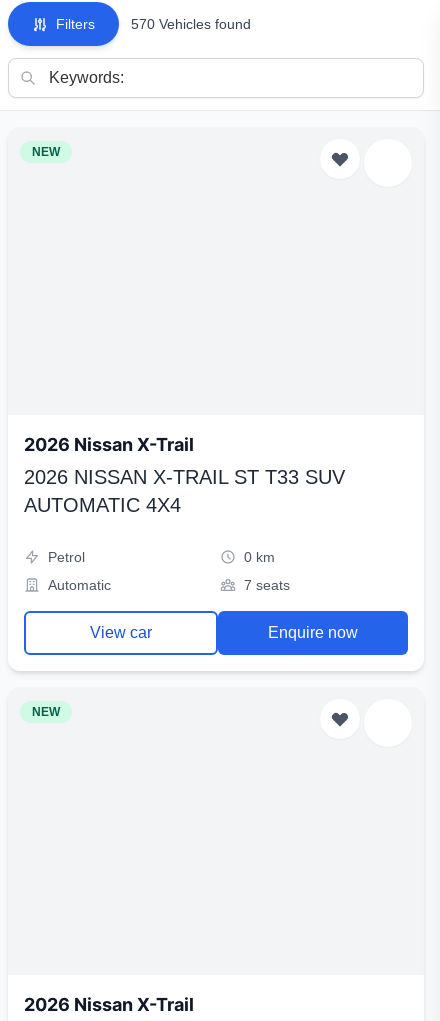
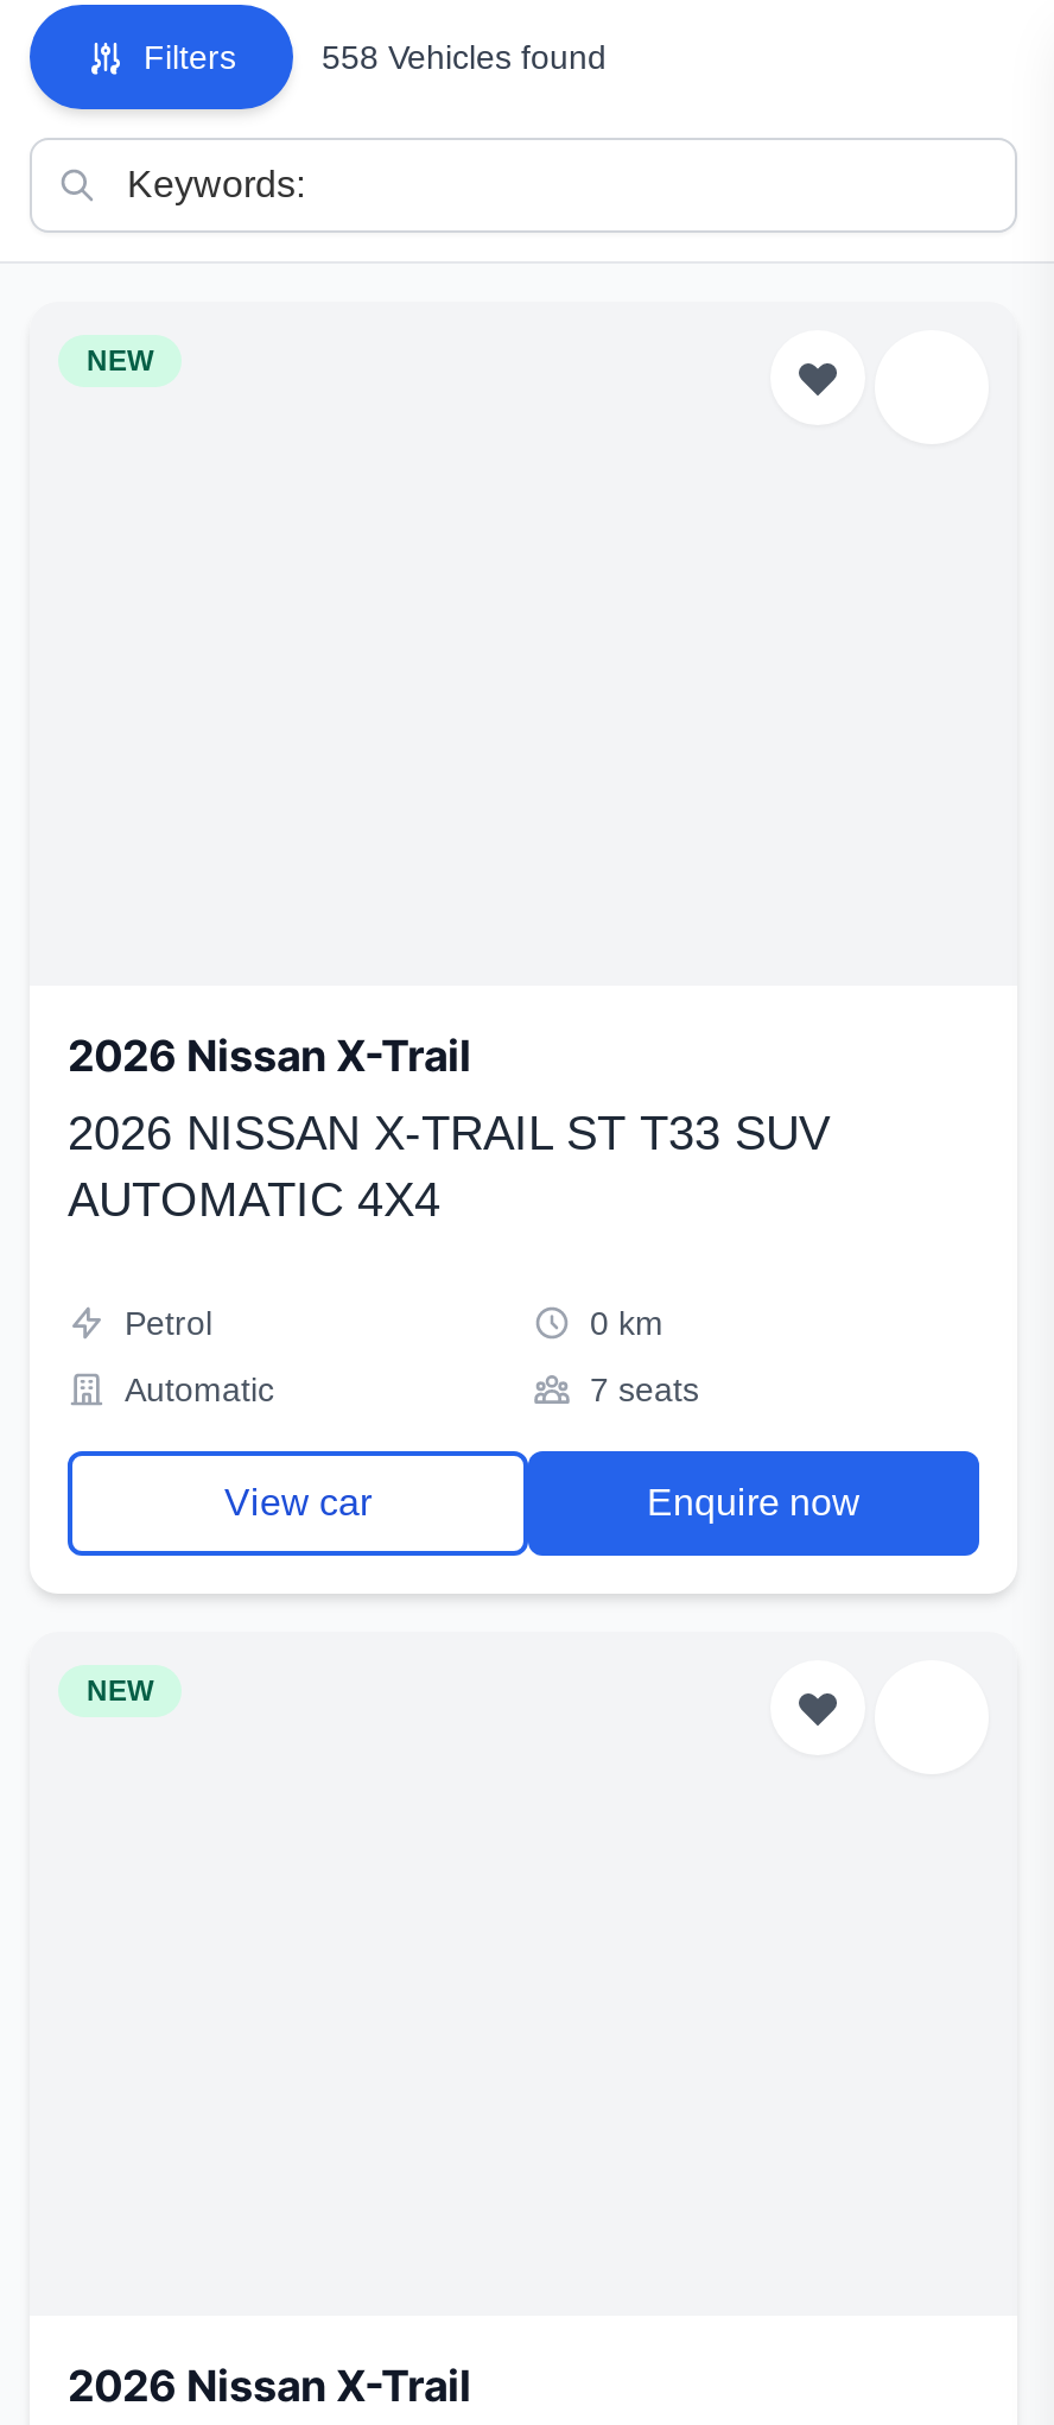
- 570 Vehicles found
+ 558 Vehicles found
